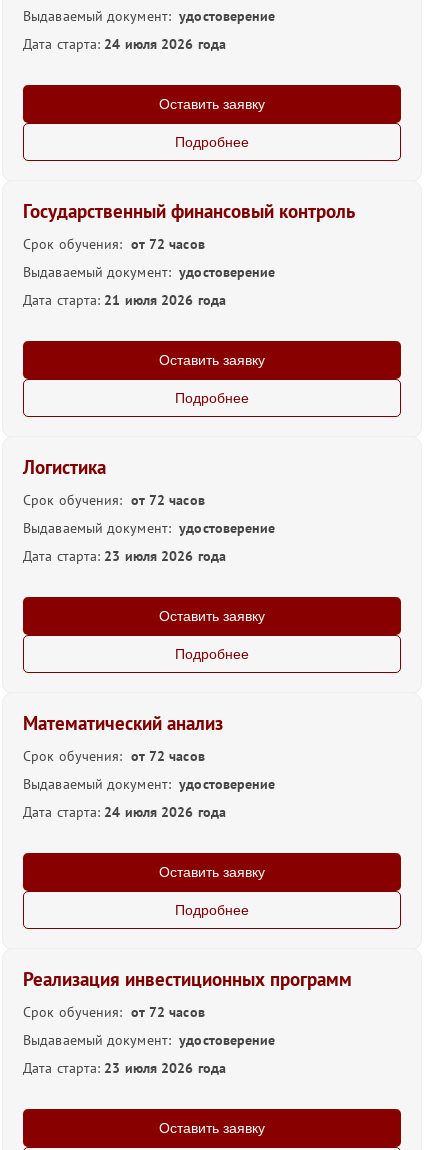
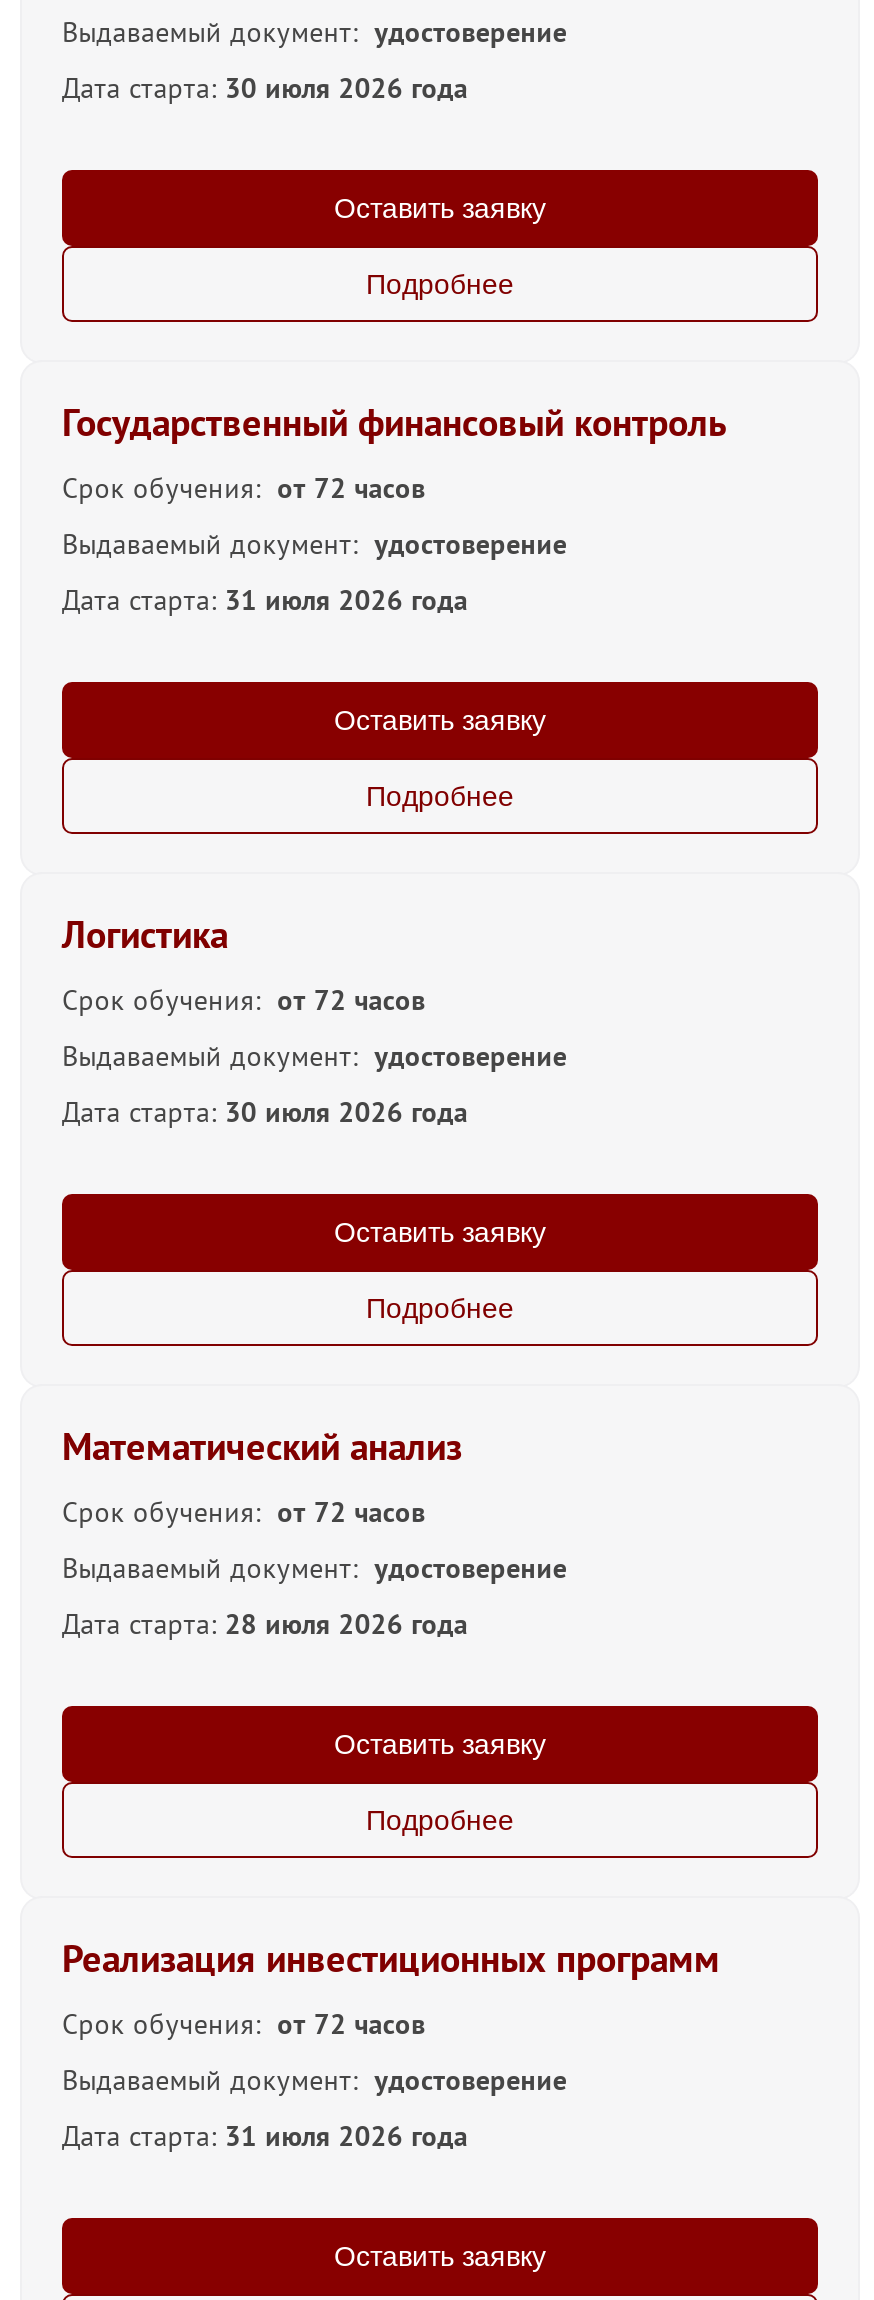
- Дата старта: 24 июля 2026 года
+ Дата старта: 30 июля 2026 года

- Дата старта: 21 июля 2026 года
+ Дата старта: 31 июля 2026 года

- Дата старта: 23 июля 2026 года
+ Дата старта: 30 июля 2026 года

- Дата старта: 24 июля 2026 года
+ Дата старта: 28 июля 2026 года

- Дата старта: 23 июля 2026 года
+ Дата старта: 31 июля 2026 года
